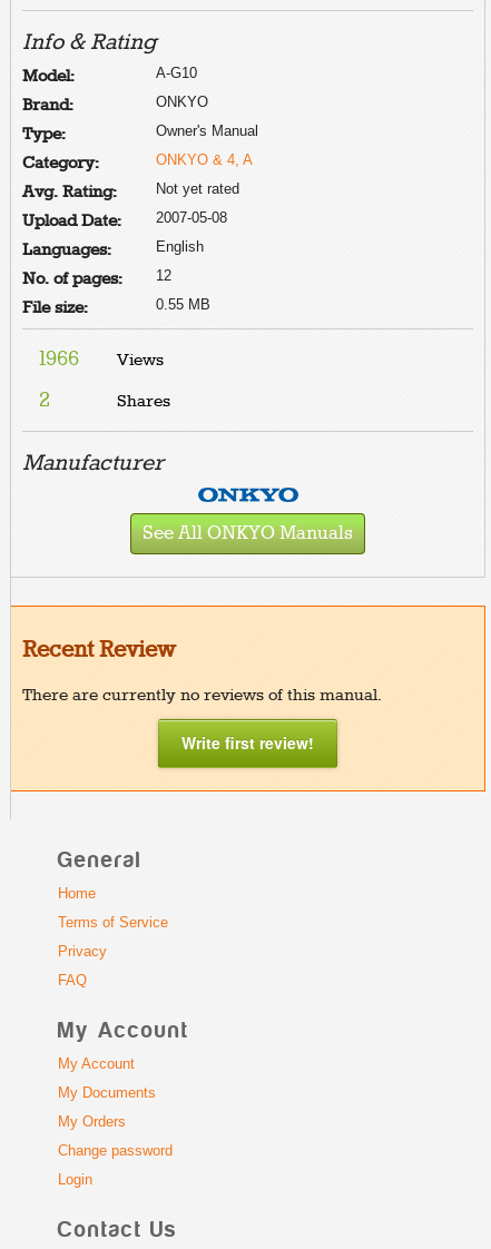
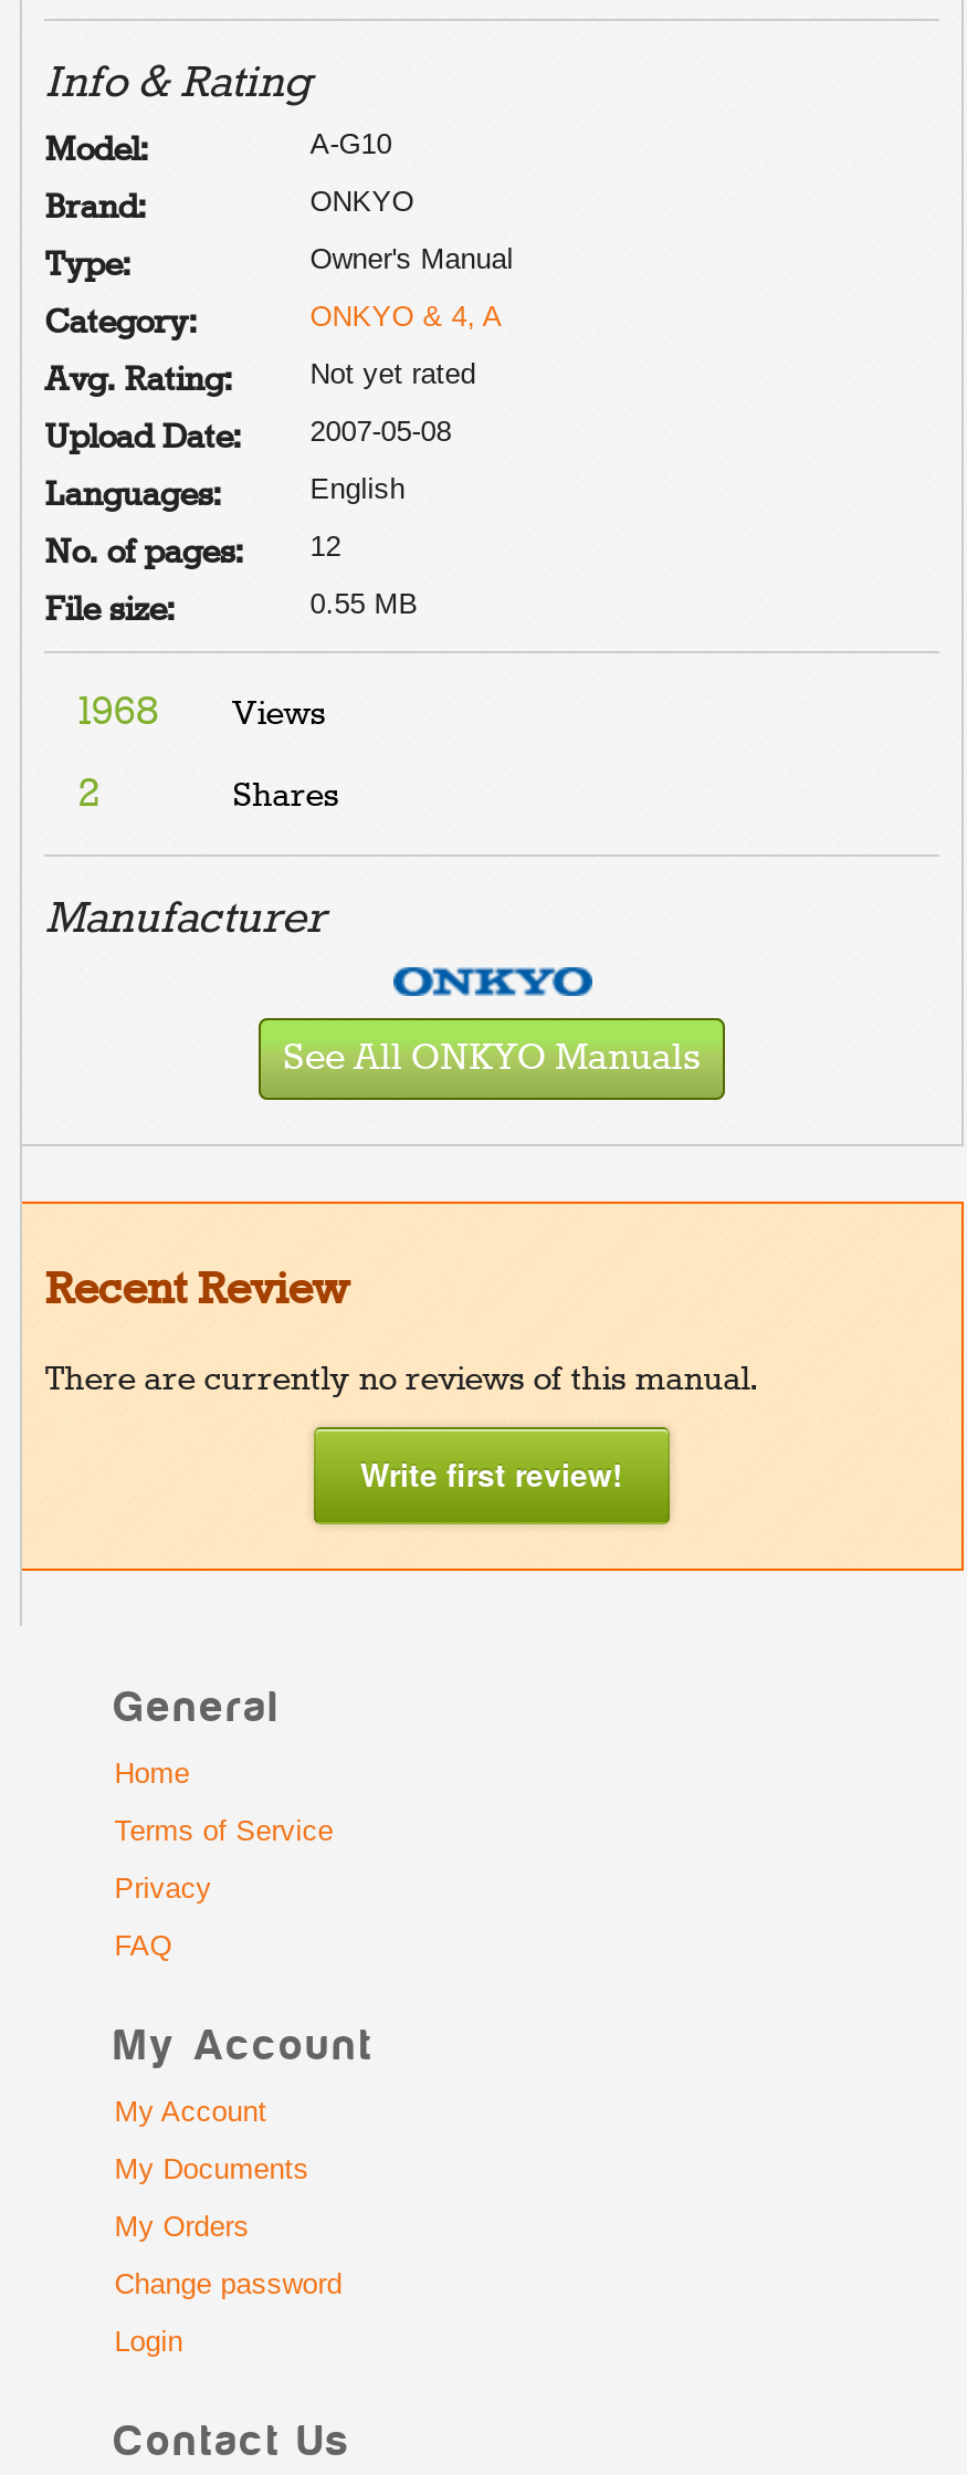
- 1966 Views
+ 1968 Views
